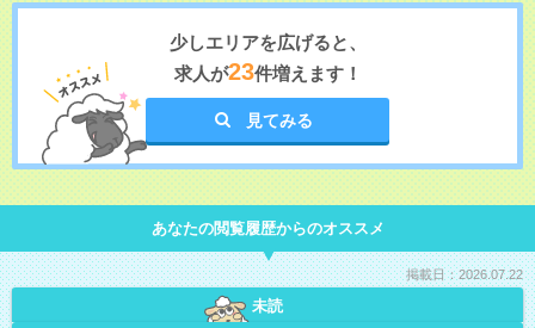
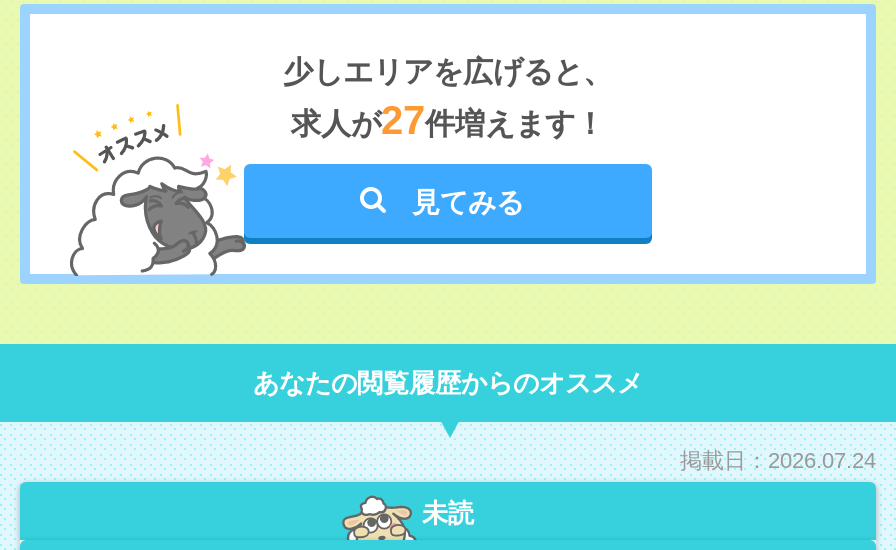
- 求人が23件増えます！
+ 求人が27件増えます！

- 掲載日：2026.07.22
+ 掲載日：2026.07.24
